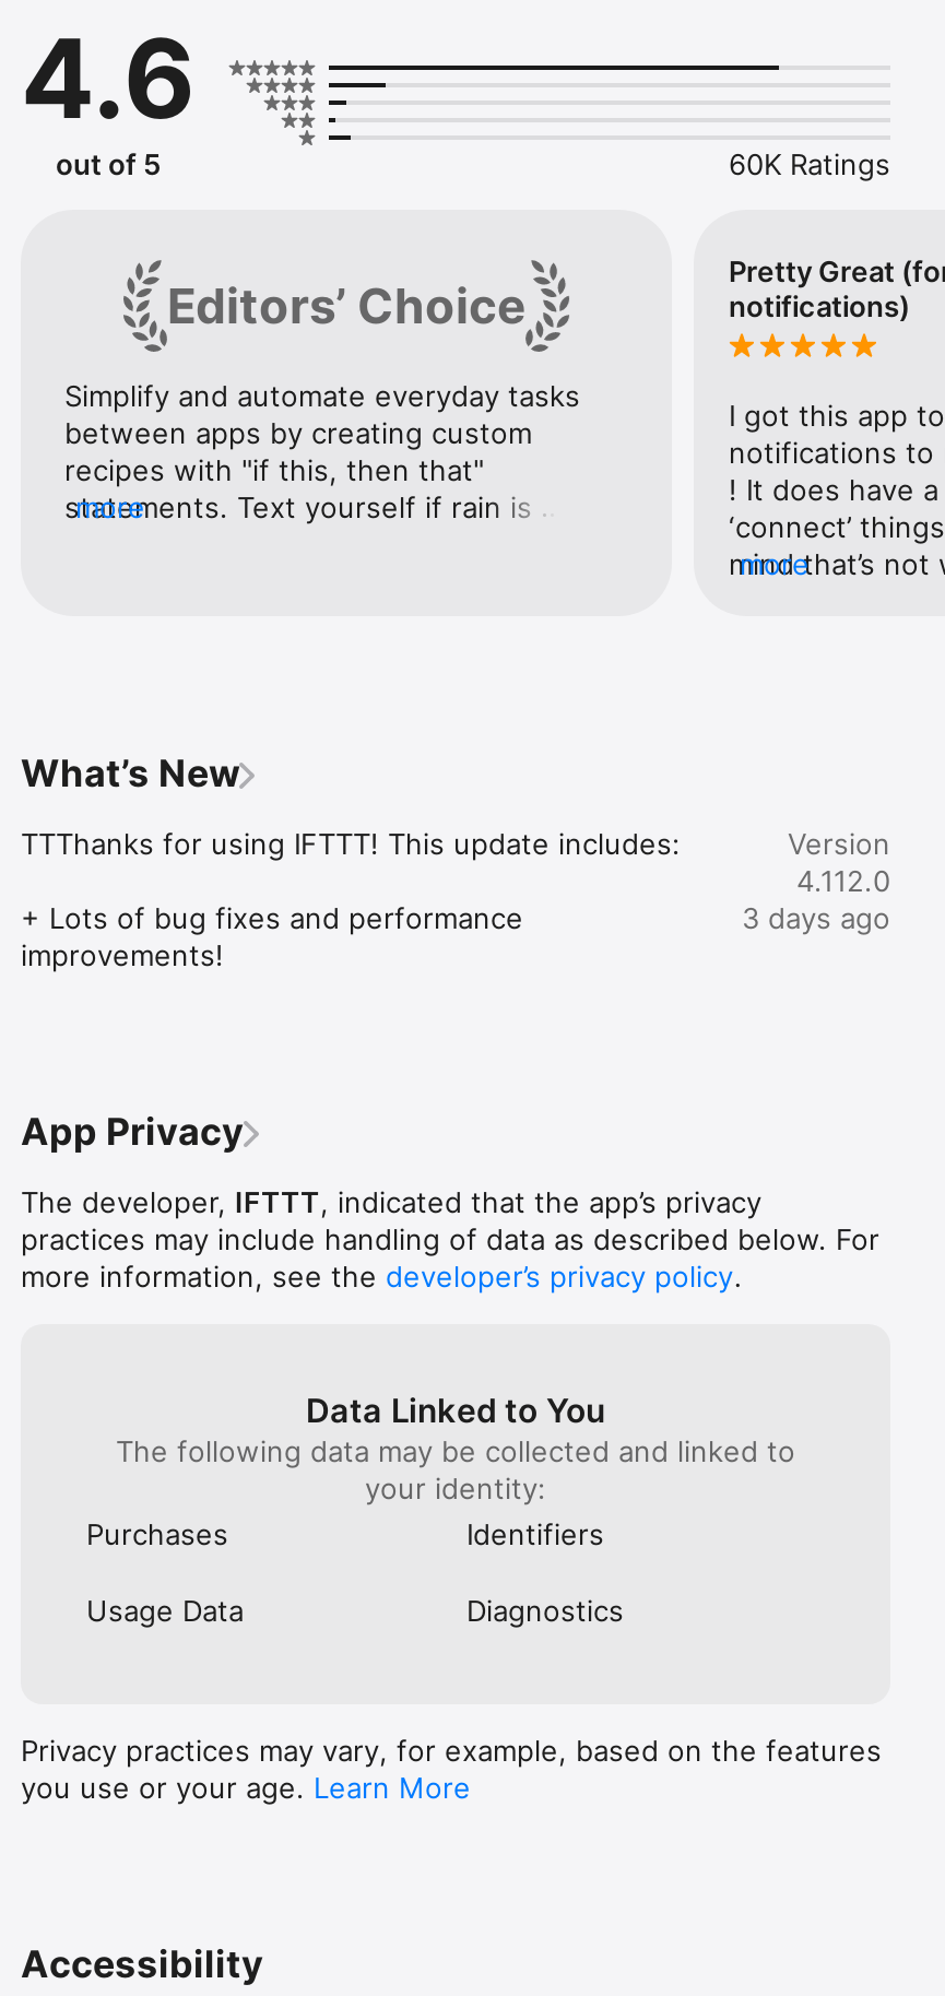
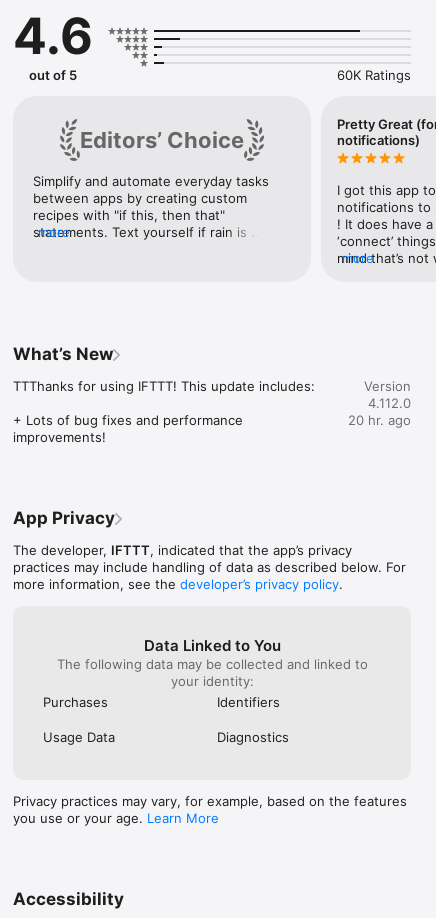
- 3 days ago
+ 20 hr. ago
